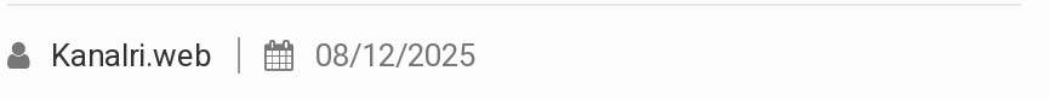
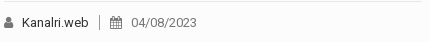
- 08/12/2025
+ 04/08/2023
